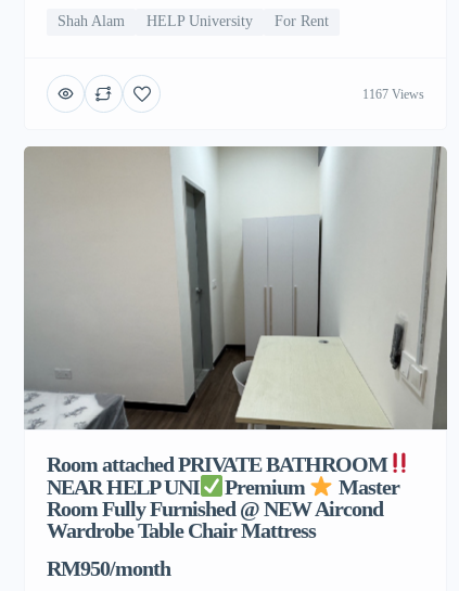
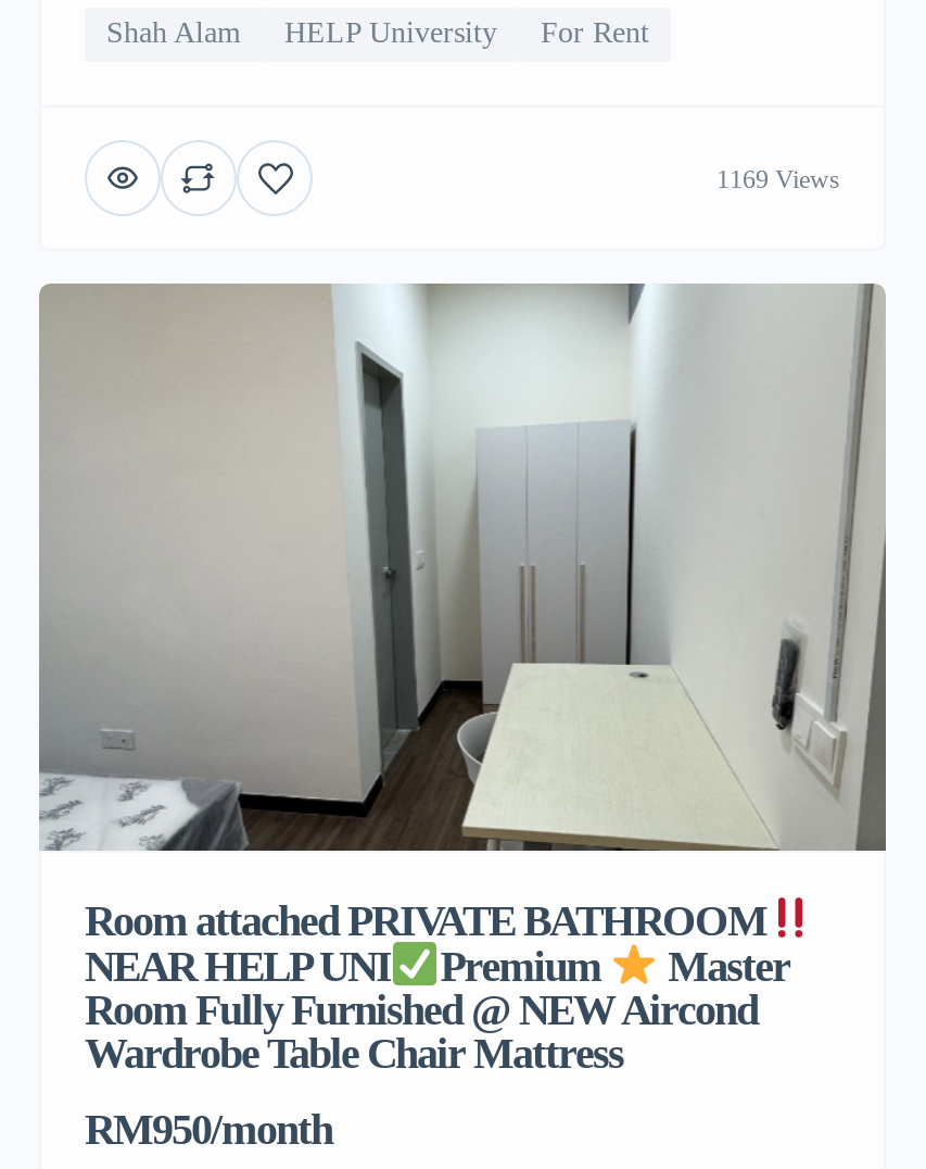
- 1167 Views
+ 1169 Views
